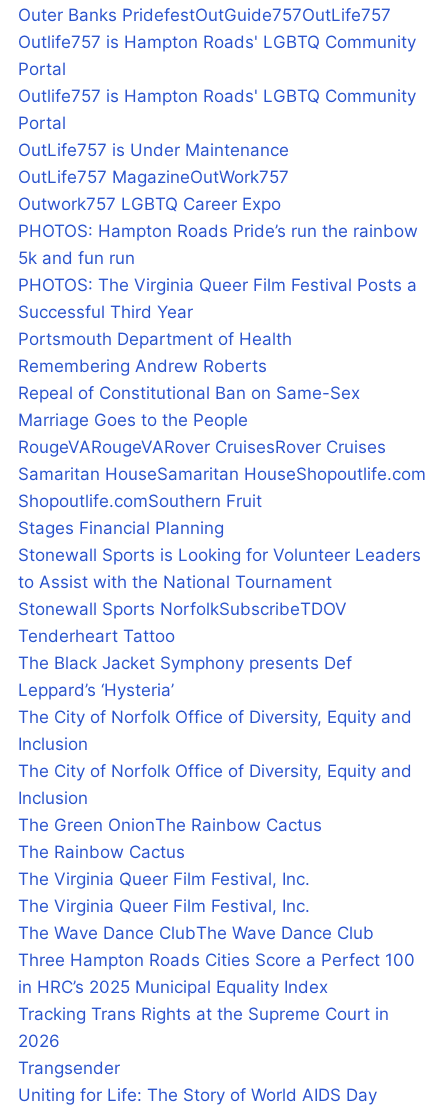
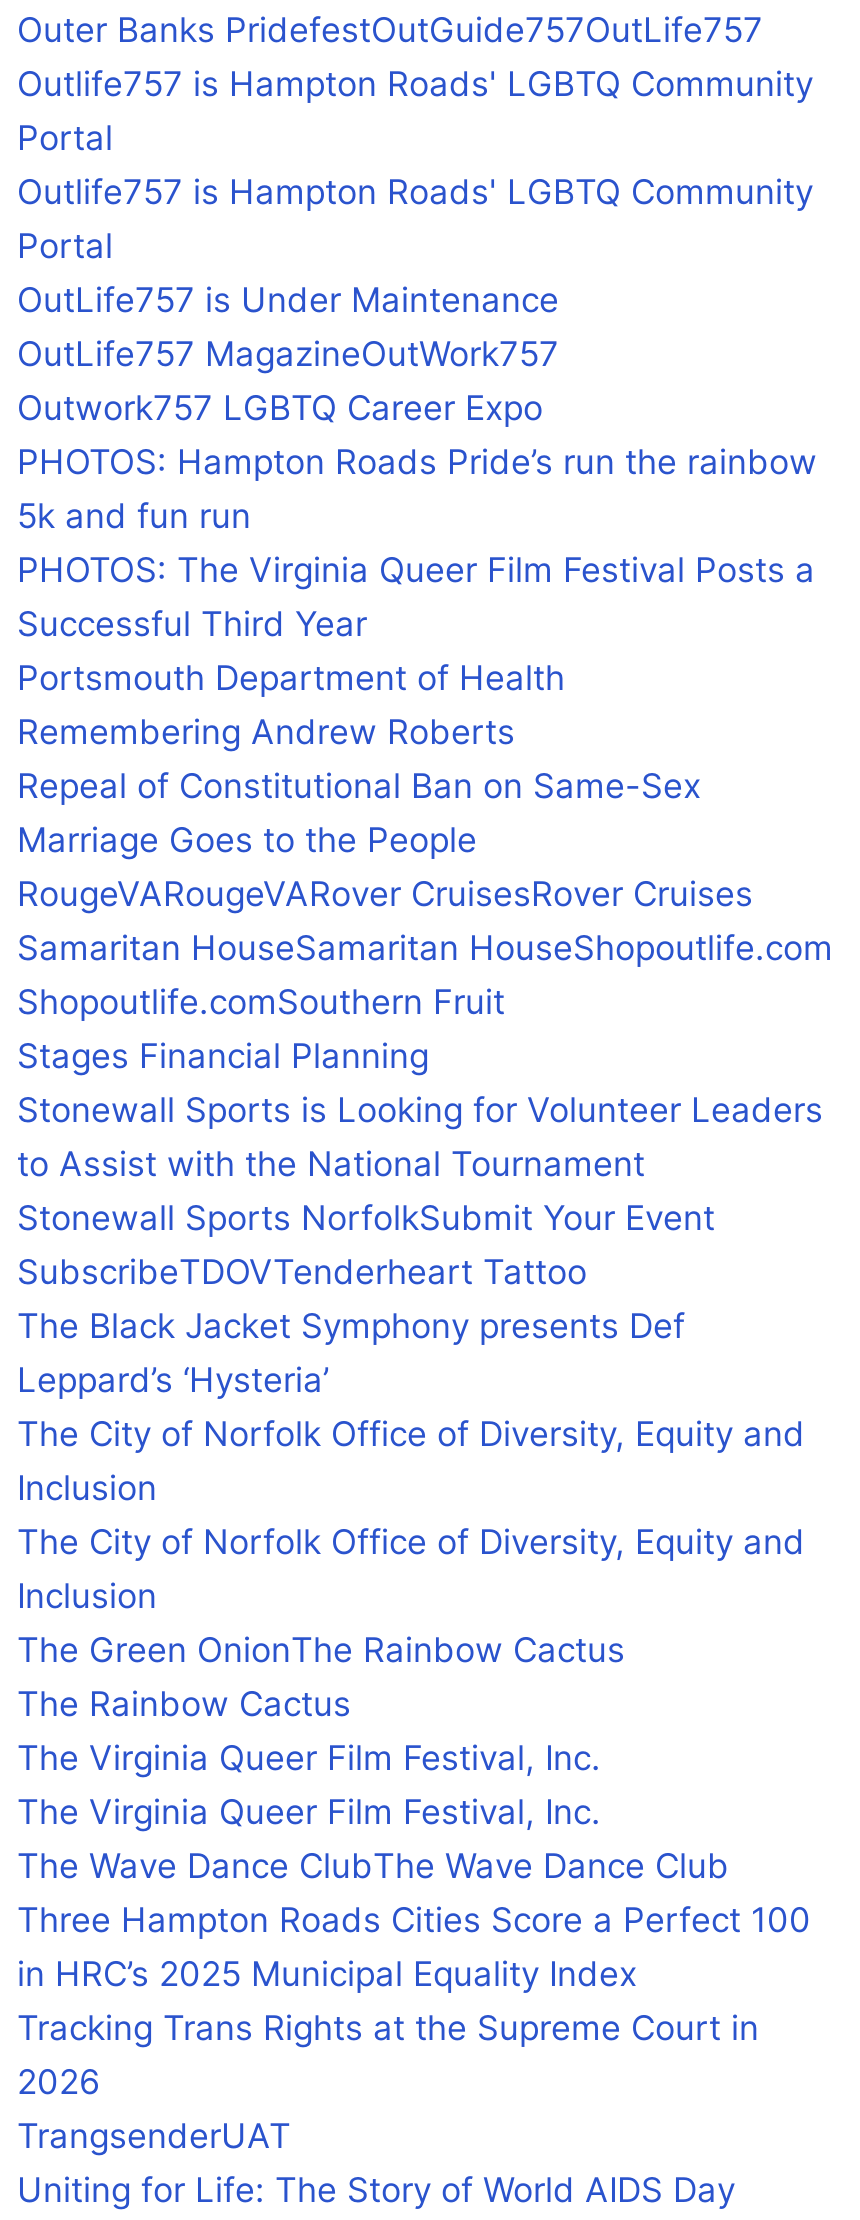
- Stonewall Sports NorfolkSubscribeTDOV
- Tenderheart Tattoo
+ Stonewall Sports NorfolkSubmit Your Event
+ SubscribeTDOVTenderheart Tattoo

- Trangsender
+ TrangsenderUAT
